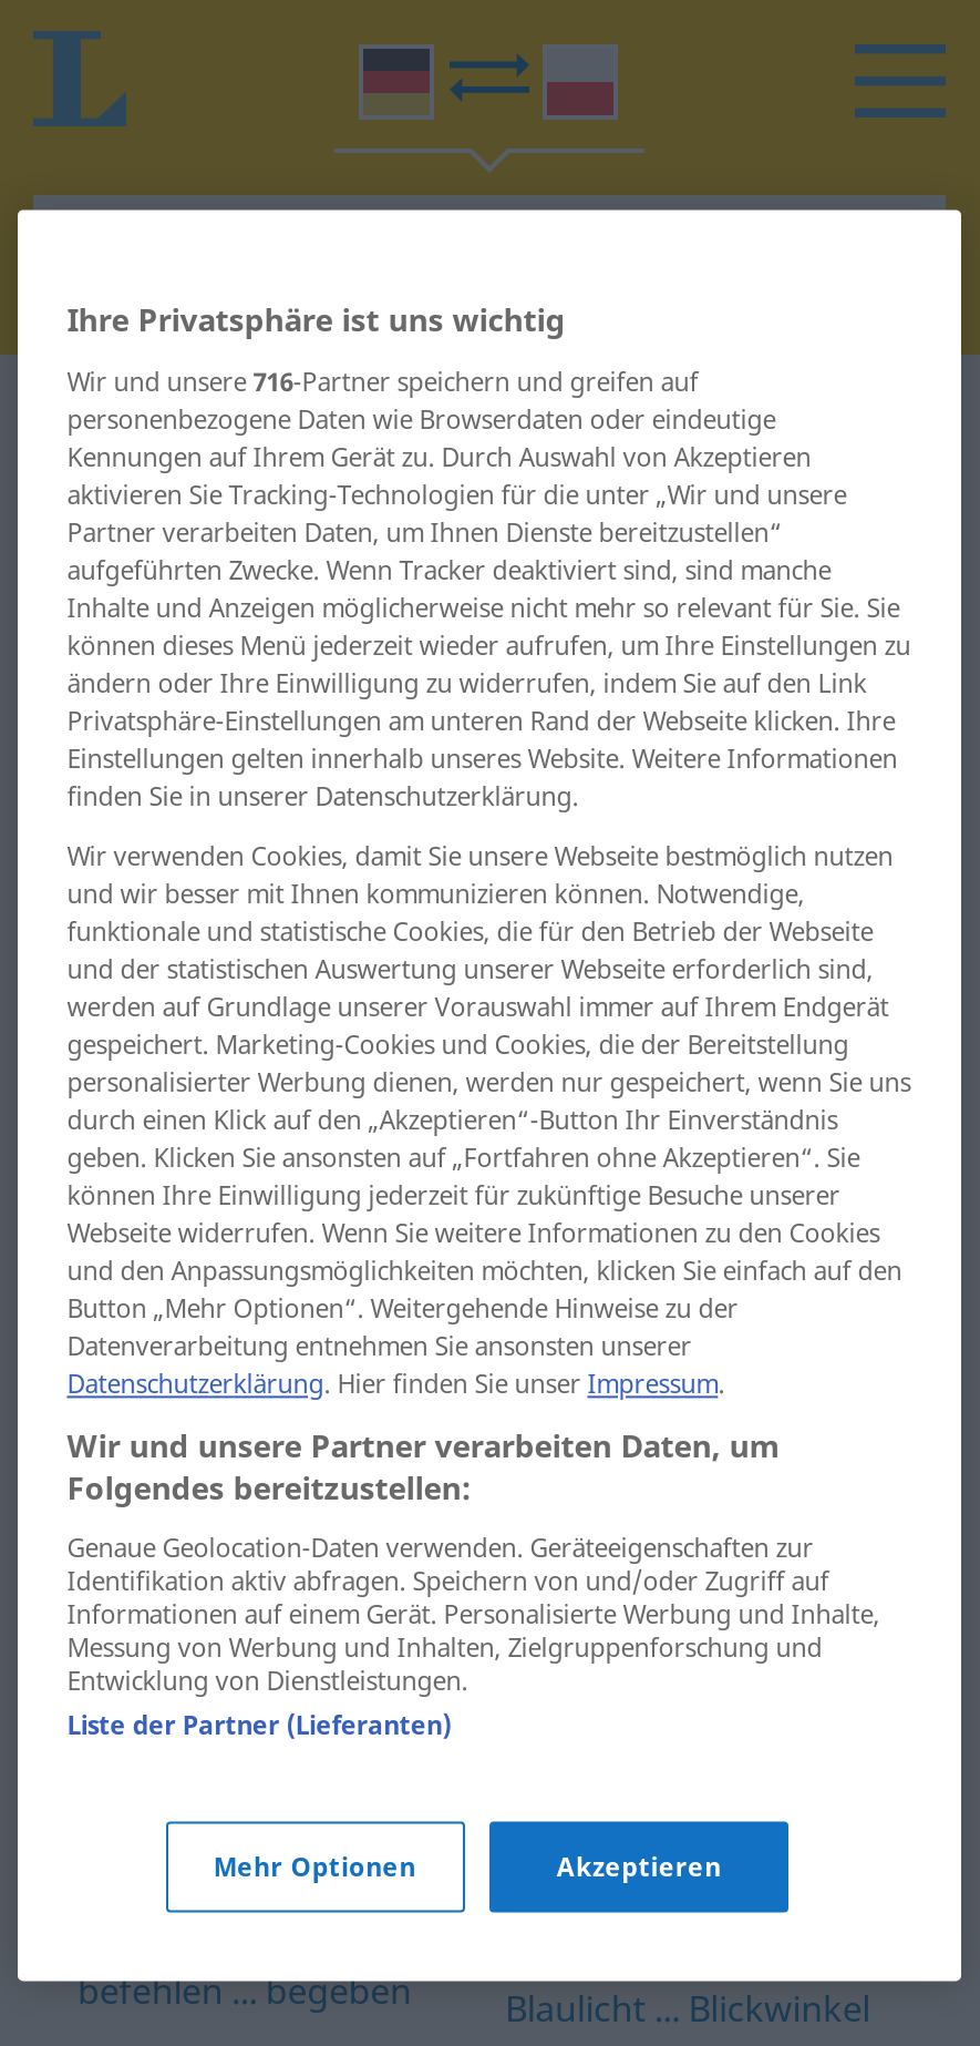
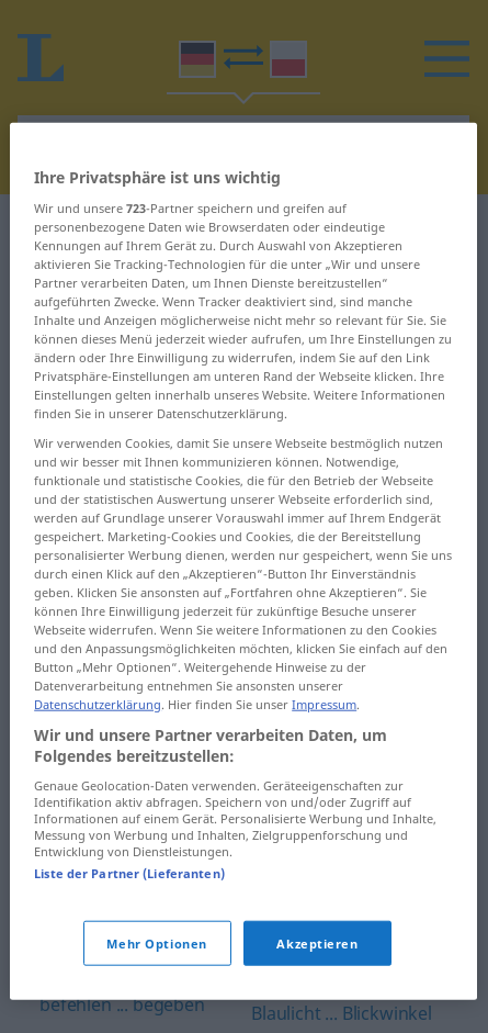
- Wir und unsere 716-Partner speichern und greifen auf
+ Wir und unsere 723-Partner speichern und greifen auf
